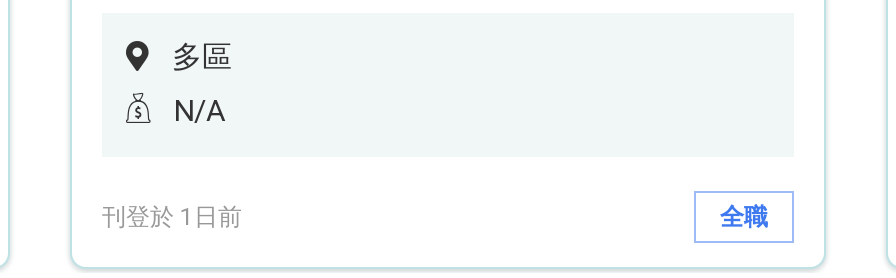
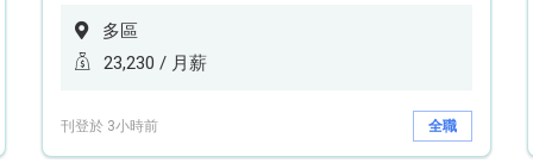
- N/A
+ 23,230 / 月薪

- 刊登於 1日前
+ 刊登於 3小時前
